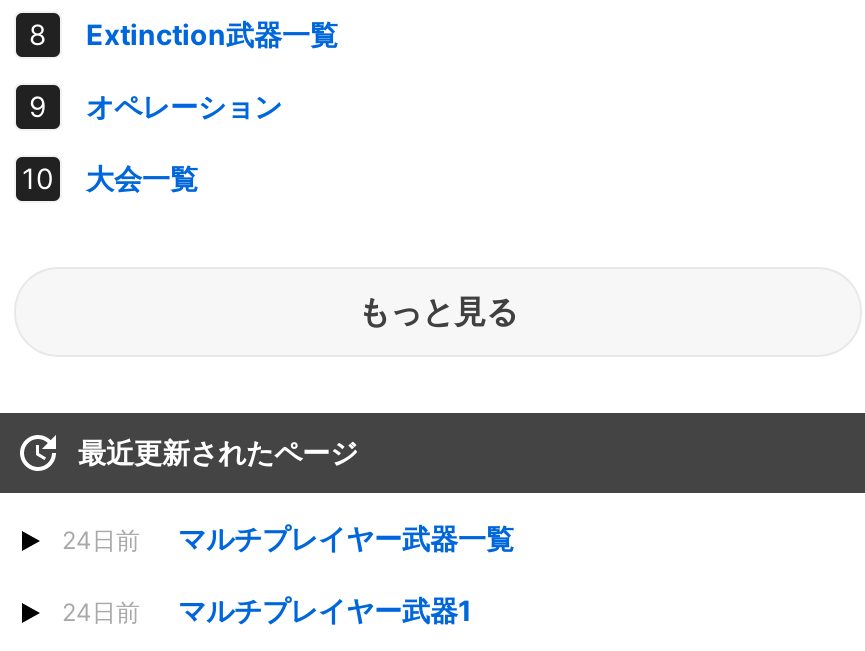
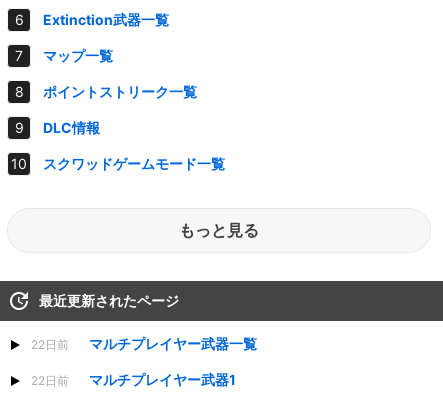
- オペレーション
- 大会一覧
+ マップ一覧
+ ポイントストリーク一覧
+ DLC情報
+ スクワッドゲームモード一覧

- 24日前 マルチプレイヤー武器一覧
+ 22日前 マルチプレイヤー武器一覧

- 24日前 マルチプレイヤー武器1
+ 22日前 マルチプレイヤー武器1
